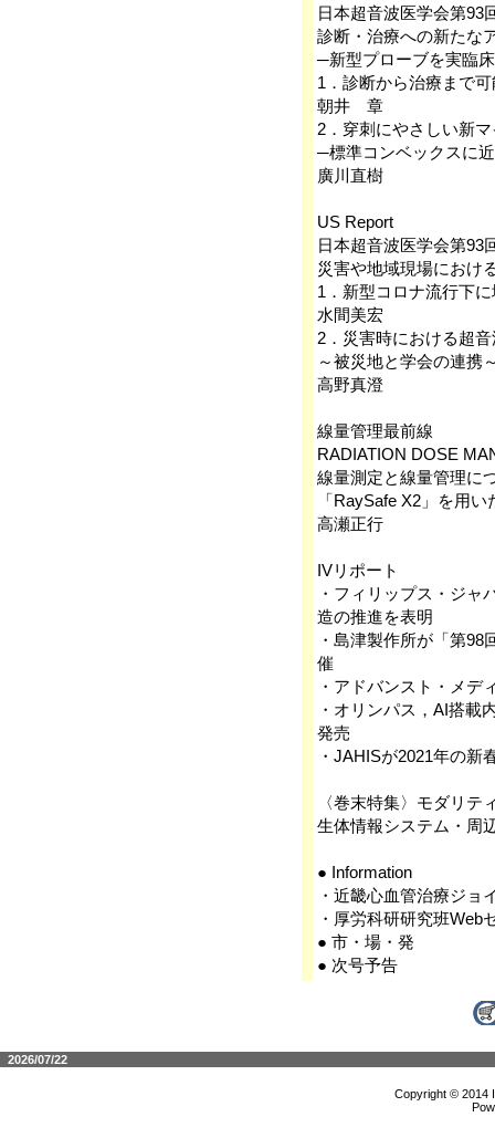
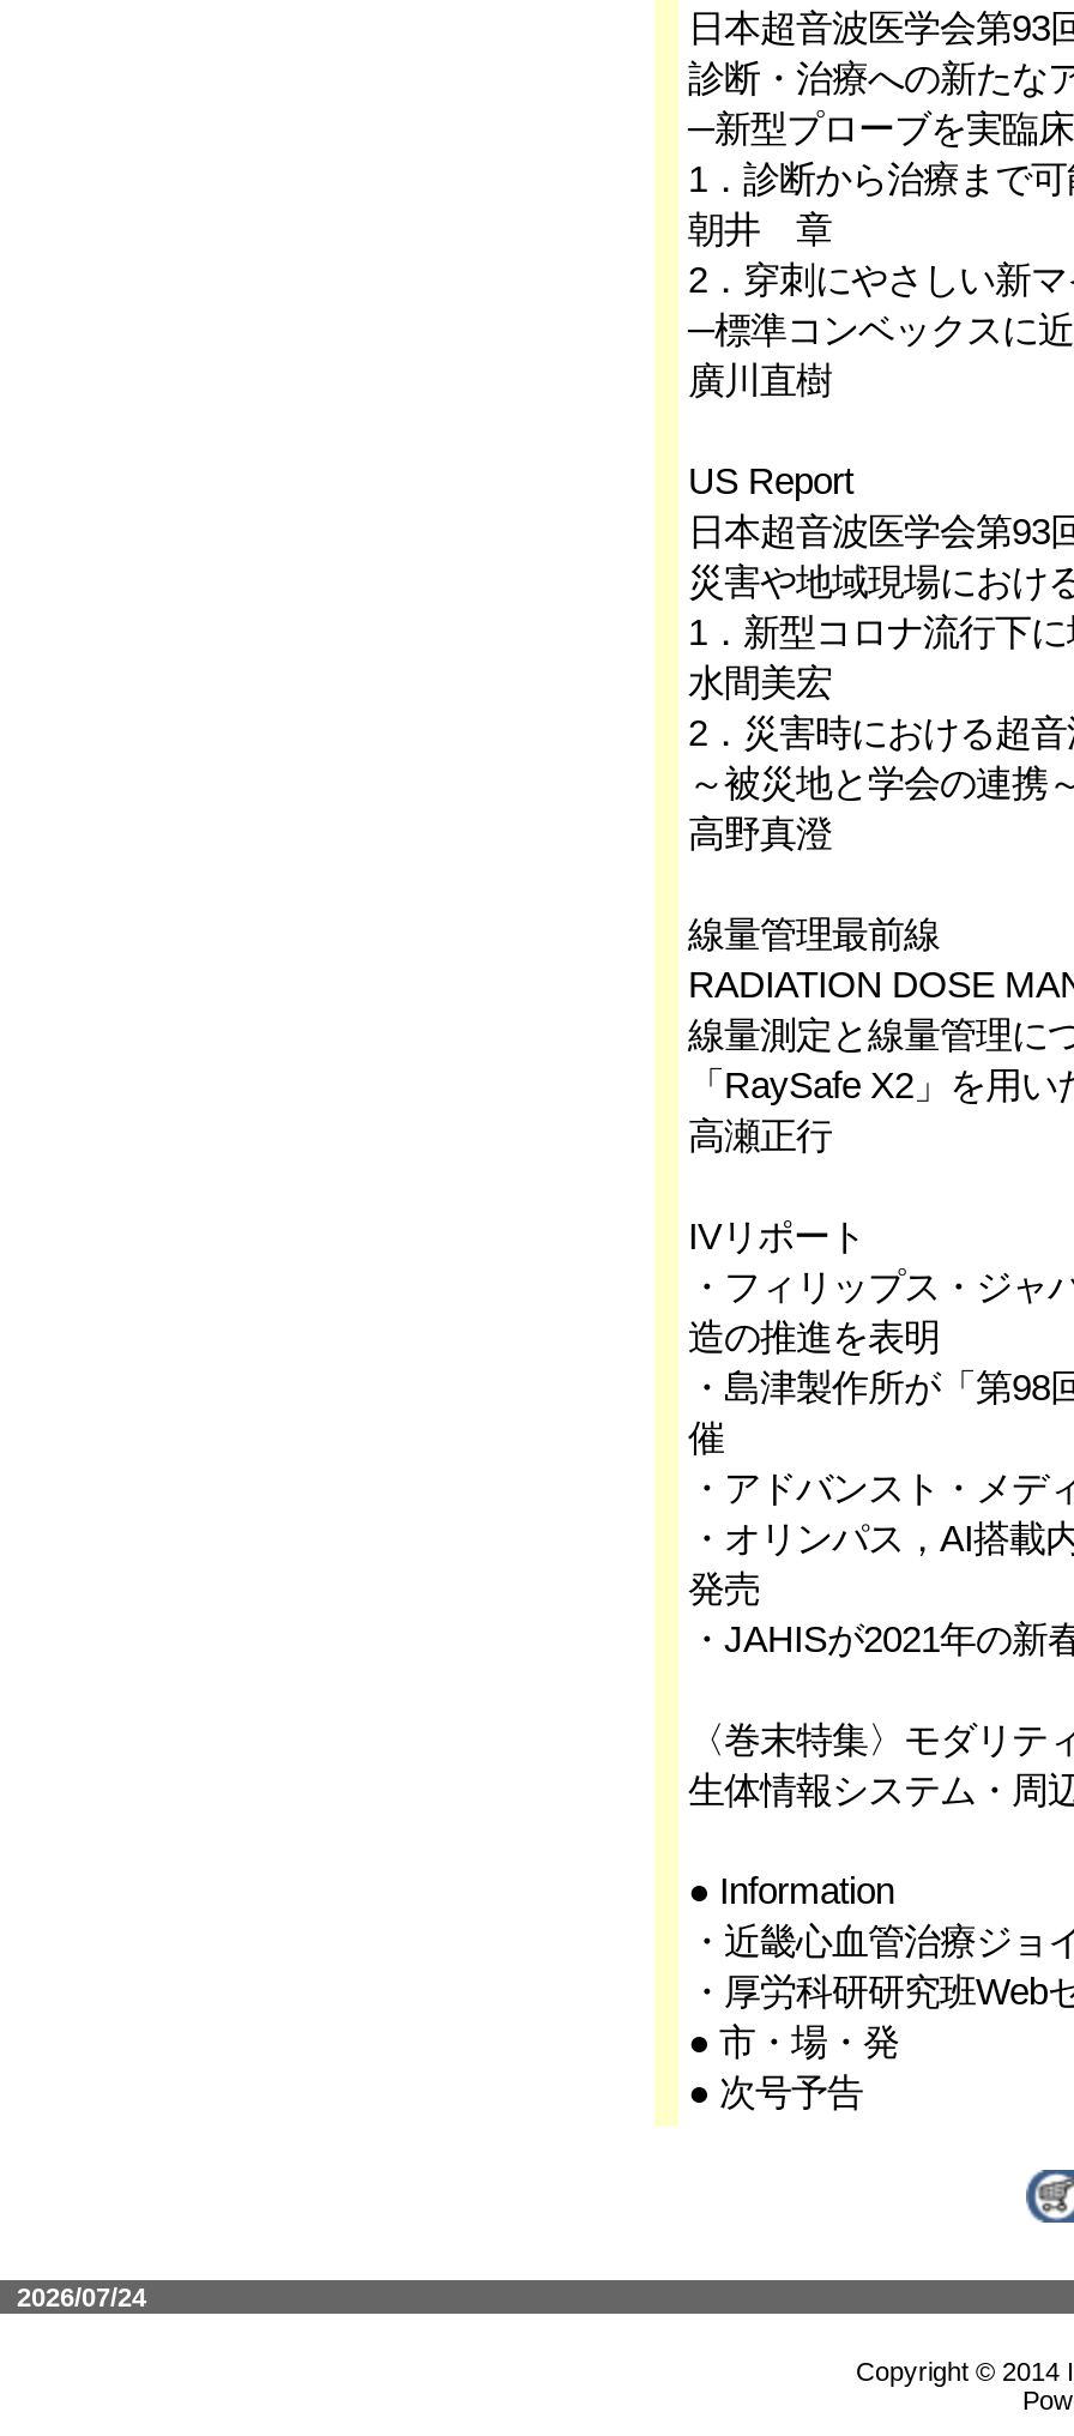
- 2026/07/22
+ 2026/07/24
